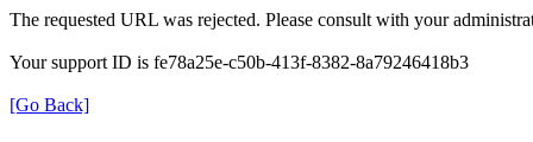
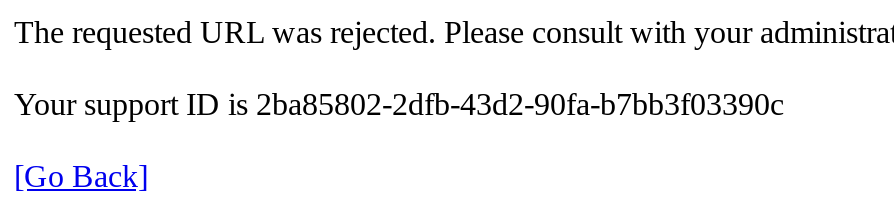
- Your support ID is fe78a25e-c50b-413f-8382-8a79246418b3
+ Your support ID is 2ba85802-2dfb-43d2-90fa-b7bb3f03390c
